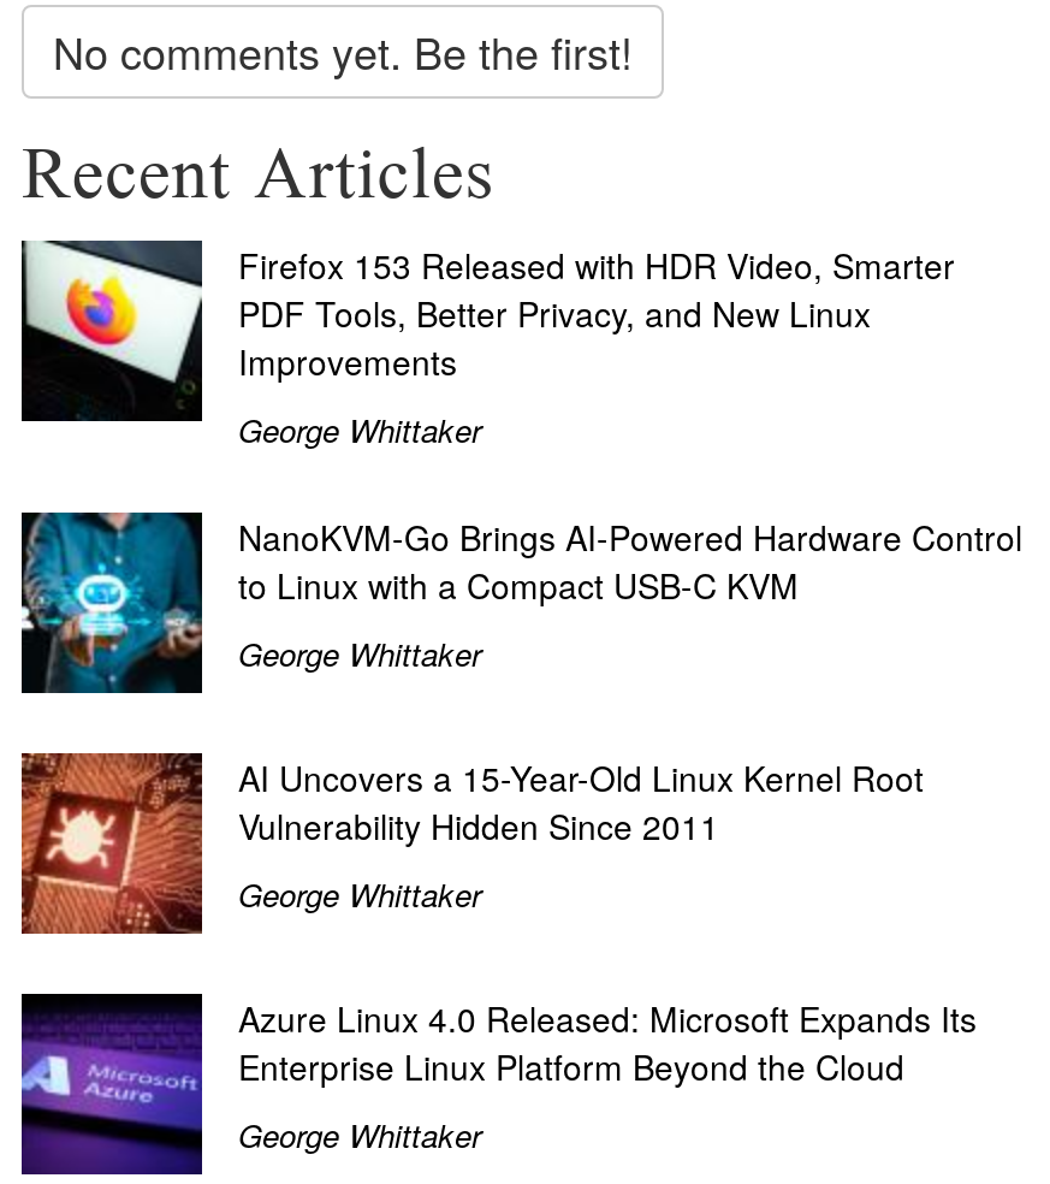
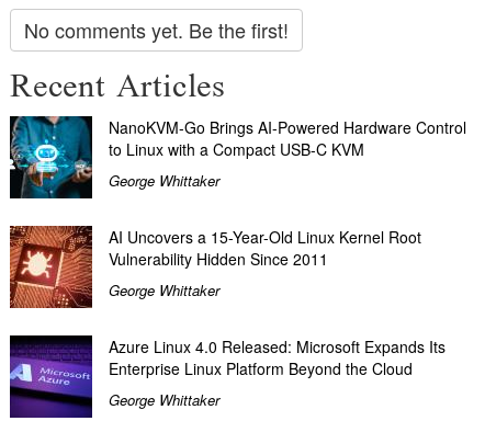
- [image]
- Firefox 153 Released with HDR Video, Smarter
- PDF Tools, Better Privacy, and New Linux
- Improvements
- George Whittaker
